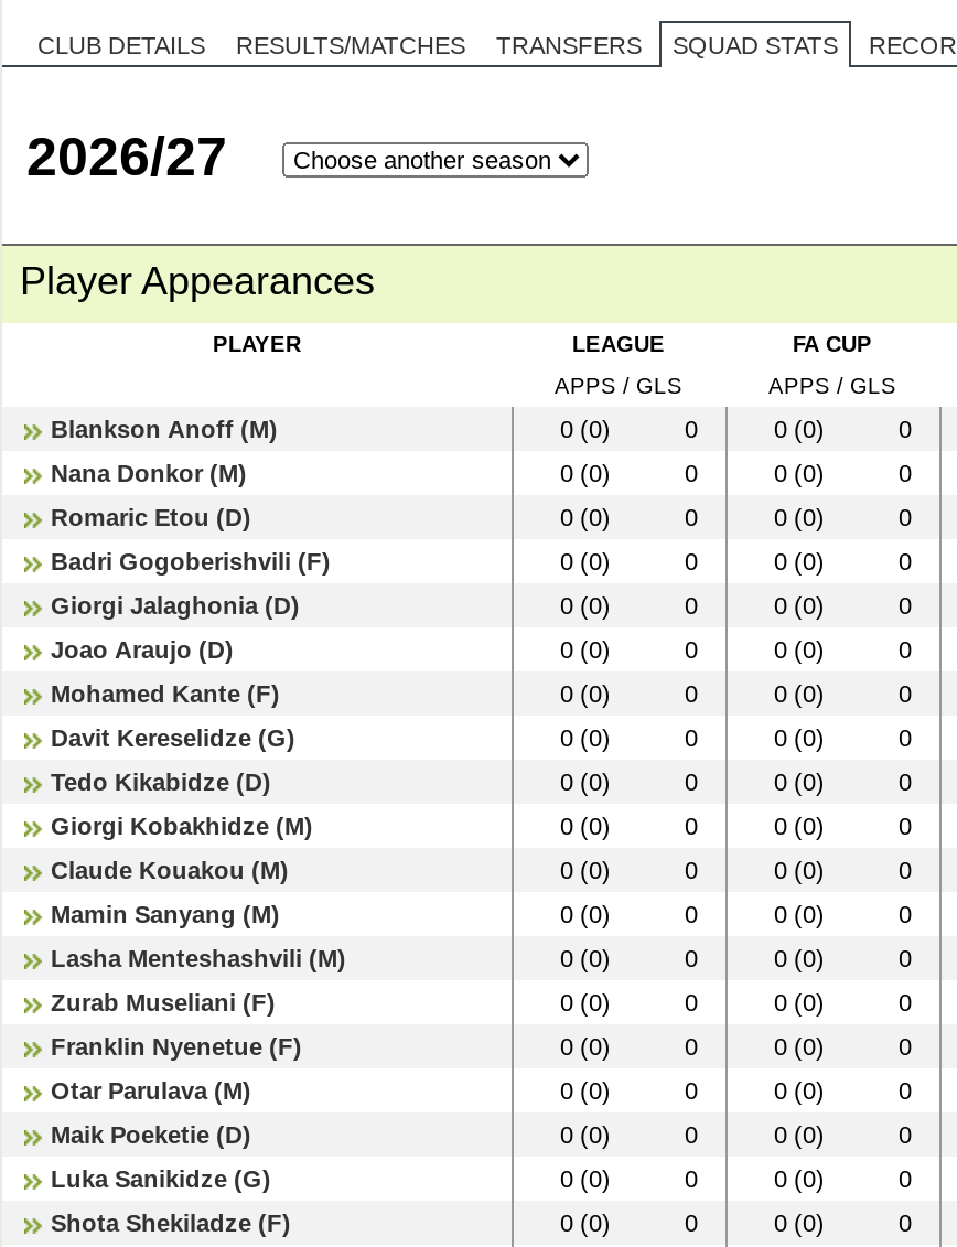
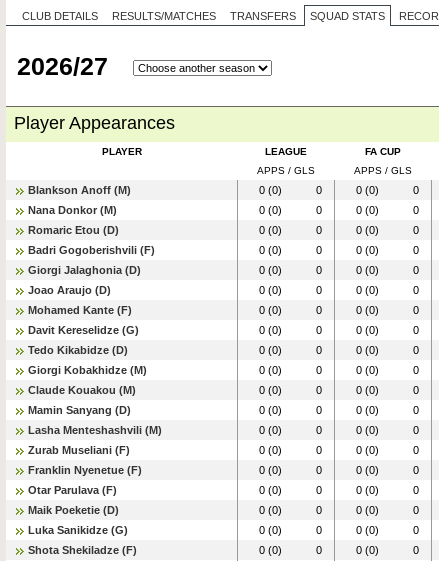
- Mamin Sanyang (M)
+ Mamin Sanyang (D)

- Otar Parulava (M)
+ Otar Parulava (F)
